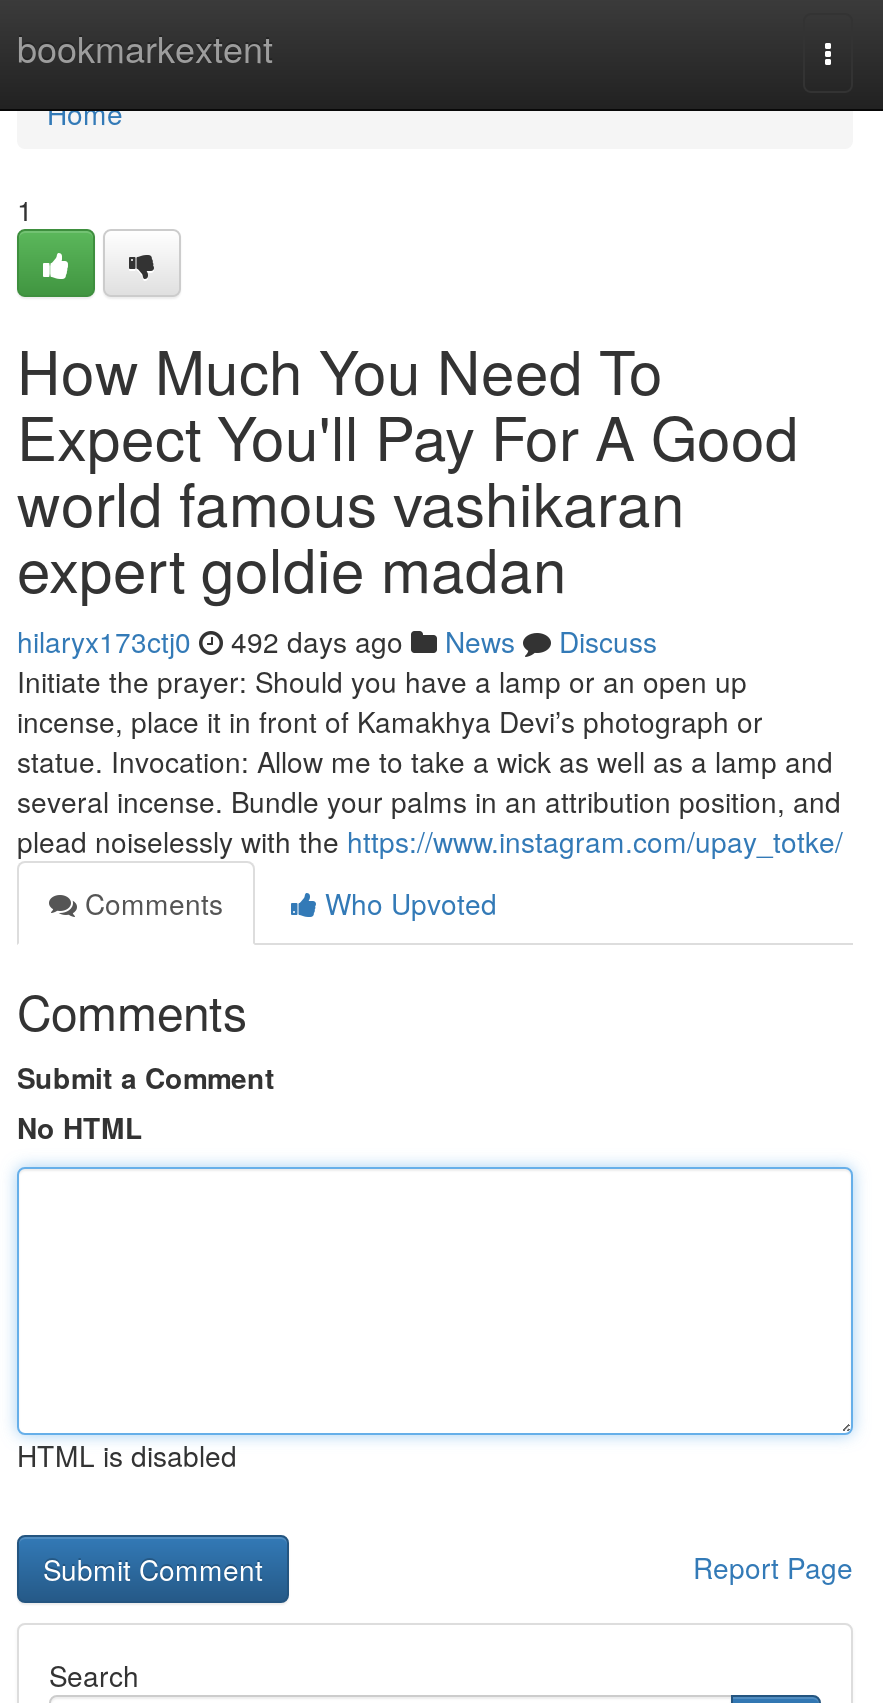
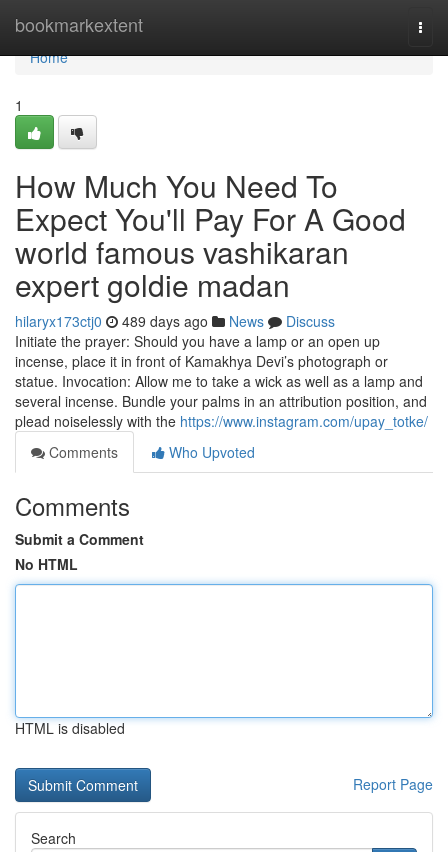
- hilaryx173ctj0 492 days ago News Discuss
+ hilaryx173ctj0 489 days ago News Discuss
